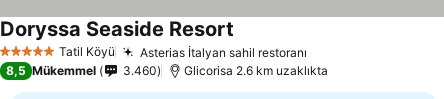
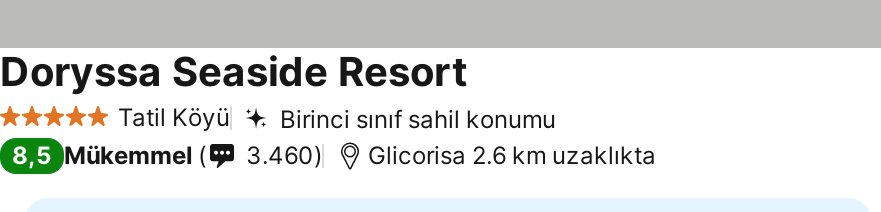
- Asterias İtalyan sahil restoranı
+ Birinci sınıf sahil konumu
